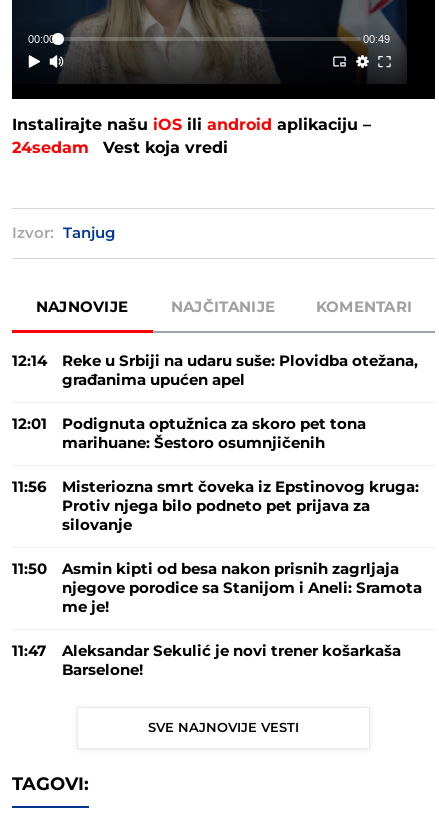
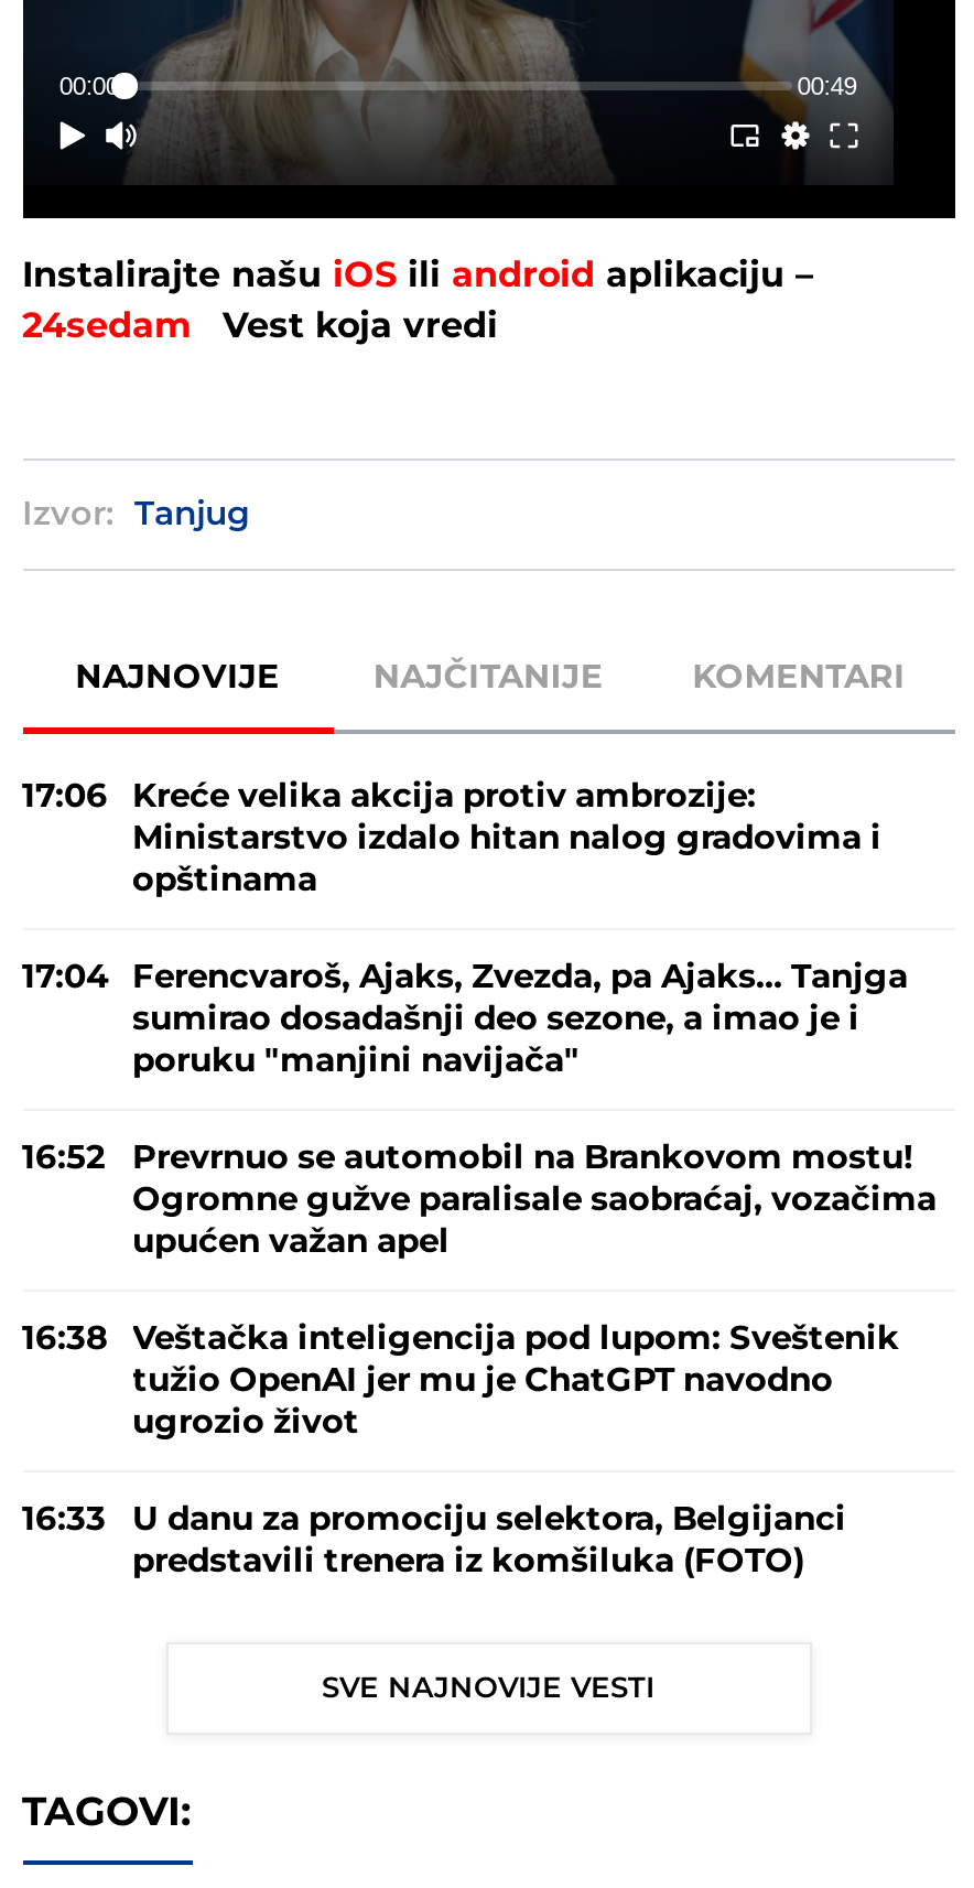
- 12:14
+ 17:06

- Reke u Srbiji na udaru suše: Plovidba otežana,
- građanima upućen apel
+ Kreće velika akcija protiv ambrozije:
+ Ministarstvo izdalo hitan nalog gradovima i
+ opštinama

- 12:01
+ 17:04

- Podignuta optužnica za skoro pet tona
- marihuane: Šestoro osumnjičenih
+ Ferencvaroš, Ajaks, Zvezda, pa Ajaks… Tanjga
+ sumirao dosadašnji deo sezone, a imao je i
+ poruku "manjini navijača"

- 11:56
+ 16:52

- Misteriozna smrt čoveka iz Epstinovog kruga:
- Protiv njega bilo podneto pet prijava za
- silovanje
+ Prevrnuo se automobil na Brankovom mostu!
+ Ogromne gužve paralisale saobraćaj, vozačima
+ upućen važan apel

- 11:50
+ 16:38

- Asmin kipti od besa nakon prisnih zagrljaja
- njegove porodice sa Stanijom i Aneli: Sramota
- me je!
+ Veštačka inteligencija pod lupom: Sveštenik
+ tužio OpenAI jer mu je ChatGPT navodno
+ ugrozio život

- 11:47
+ 16:33

- Aleksandar Sekulić je novi trener košarkaša
- Barselone!
+ U danu za promociju selektora, Belgijanci
+ predstavili trenera iz komšiluka (FOTO)
